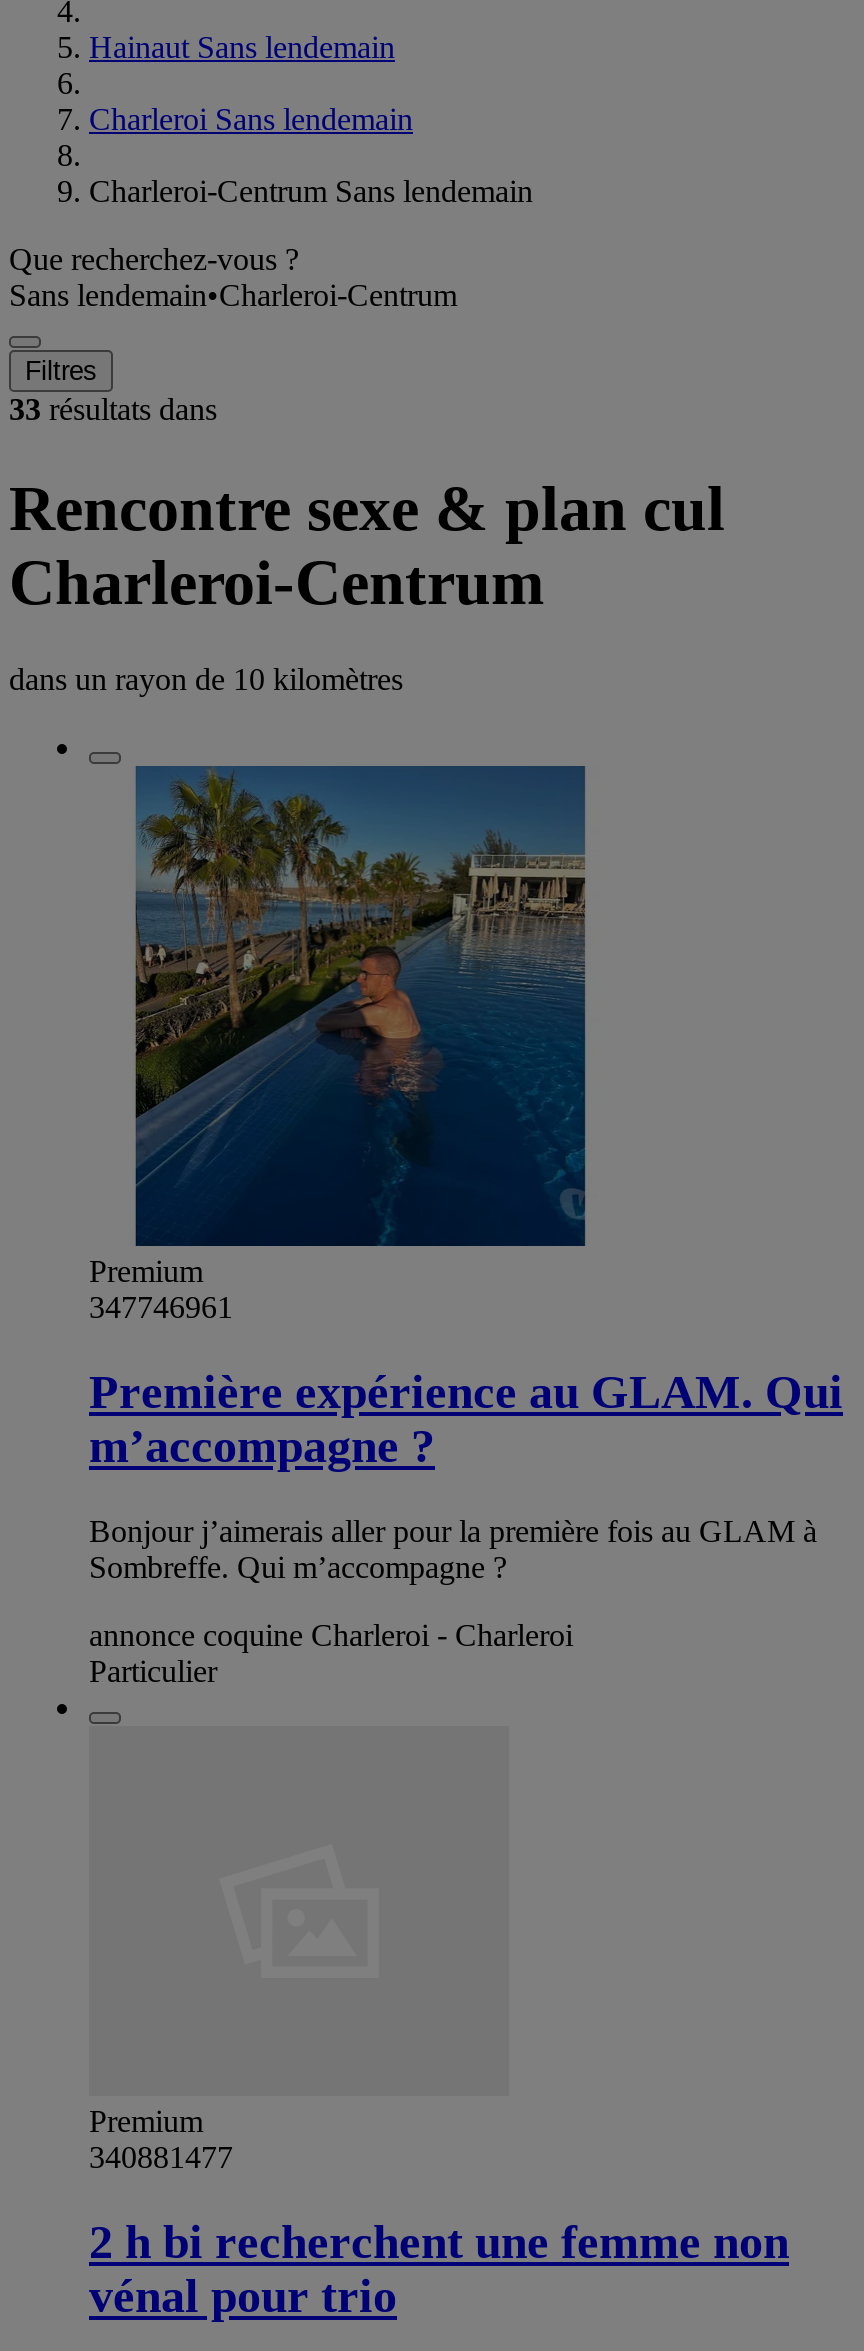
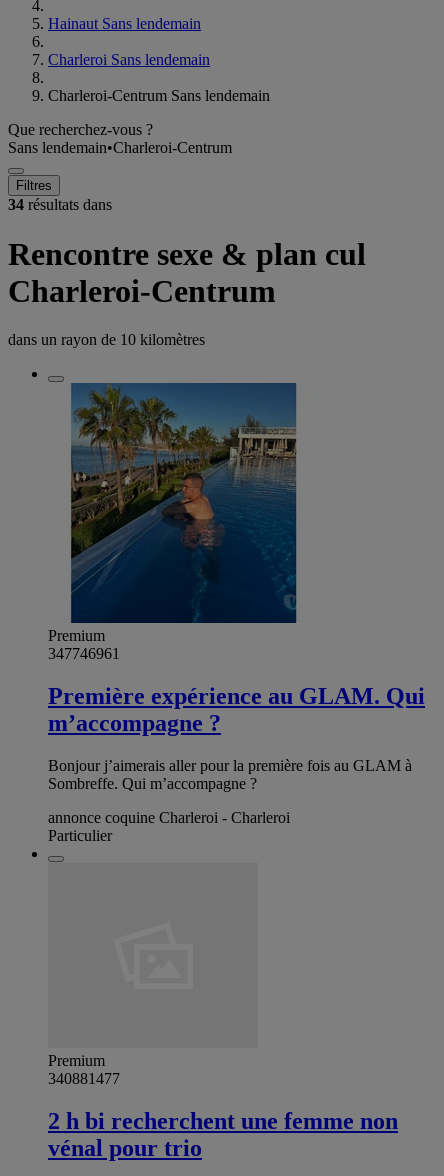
- 33résultats dans
+ 34résultats dans
